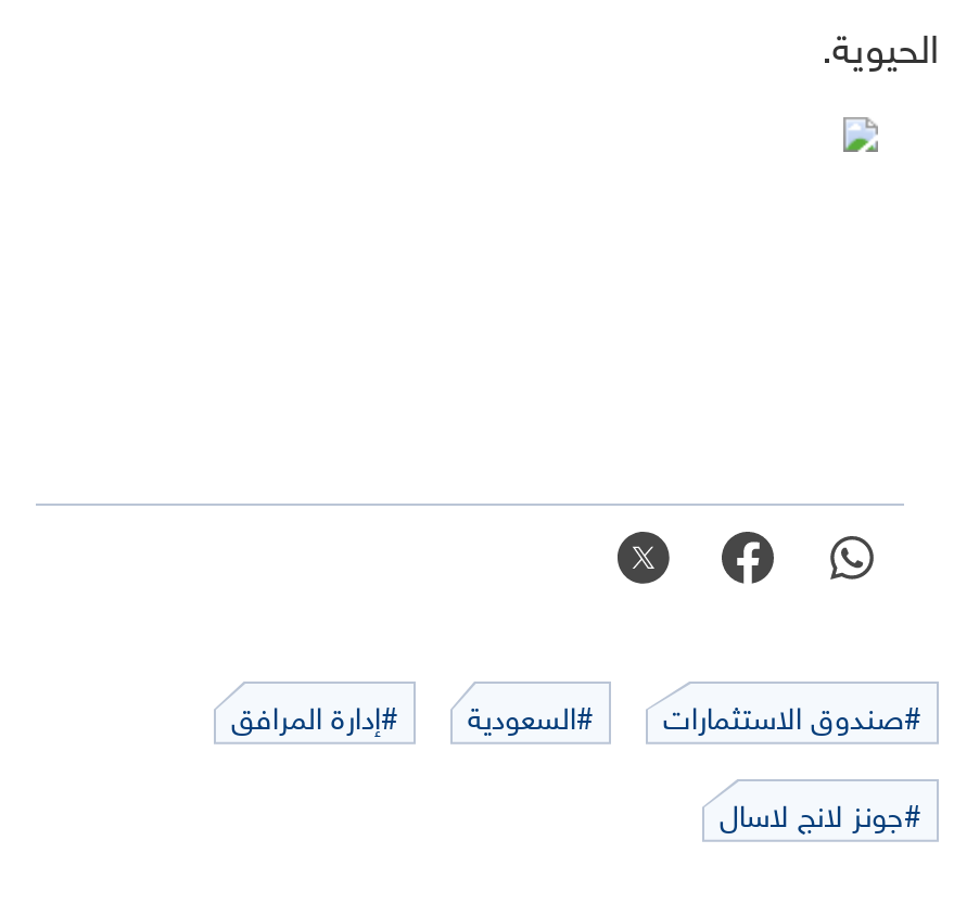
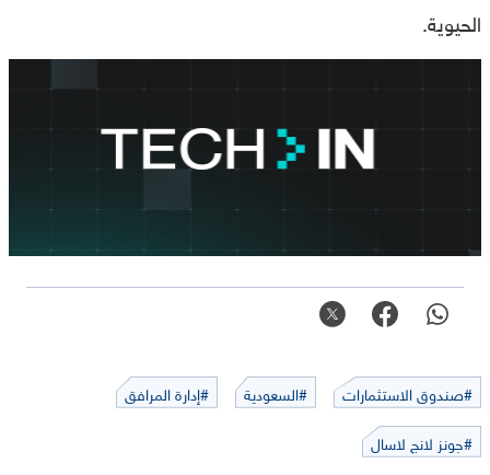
+ [image]
